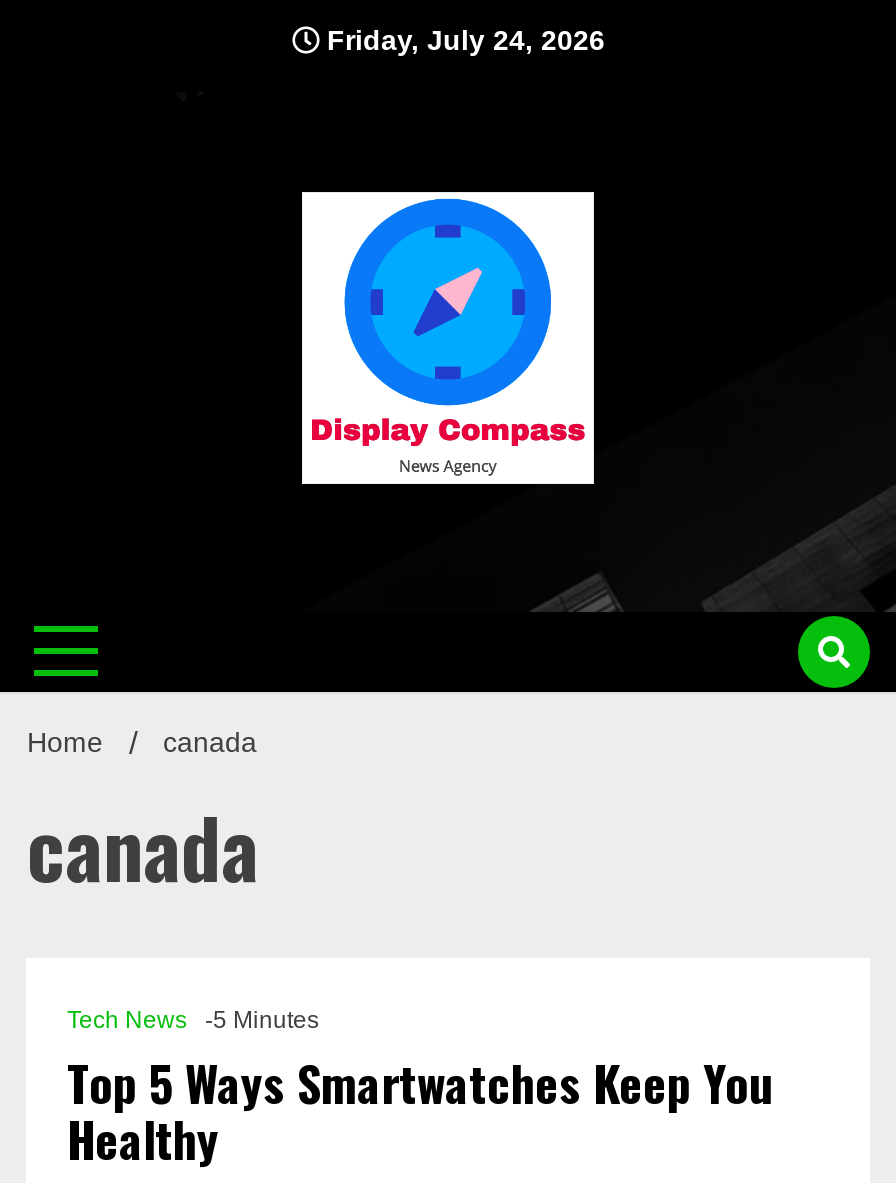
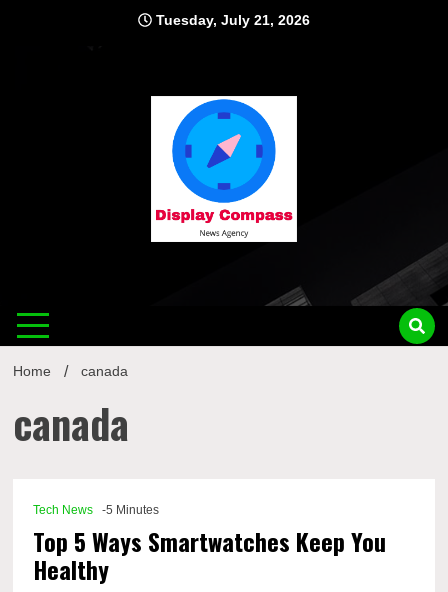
- Friday, July 24, 2026
+ Tuesday, July 21, 2026
